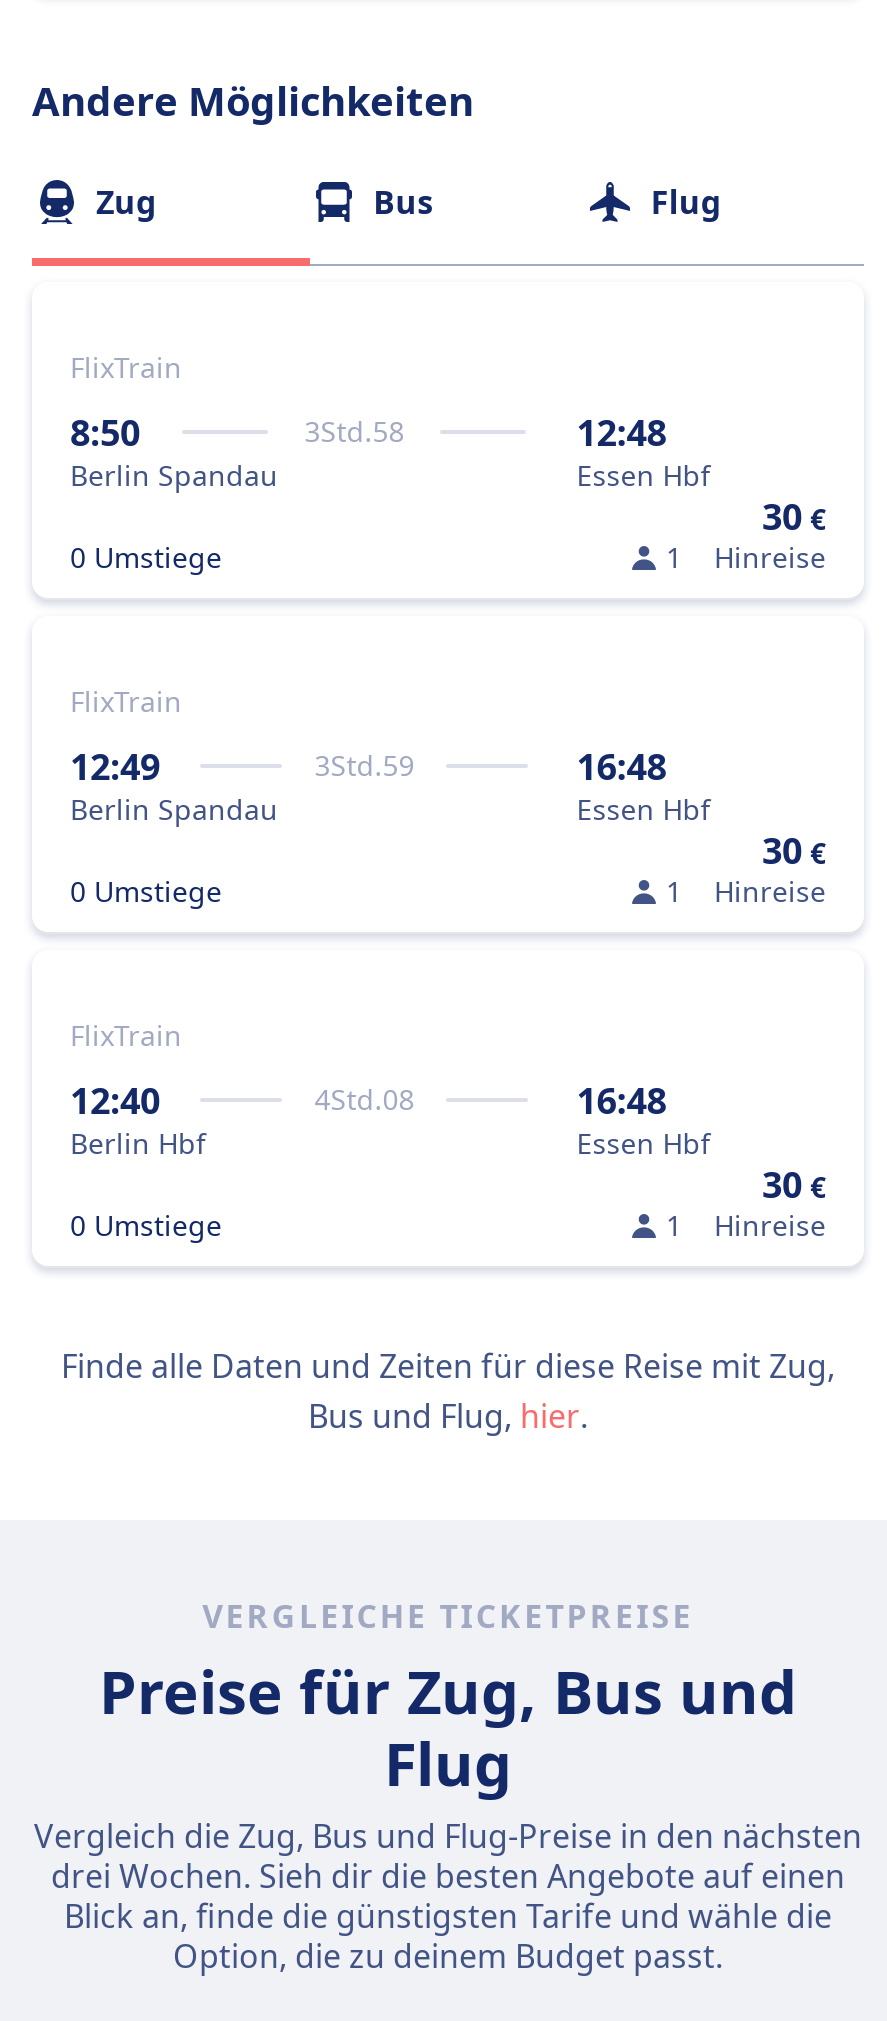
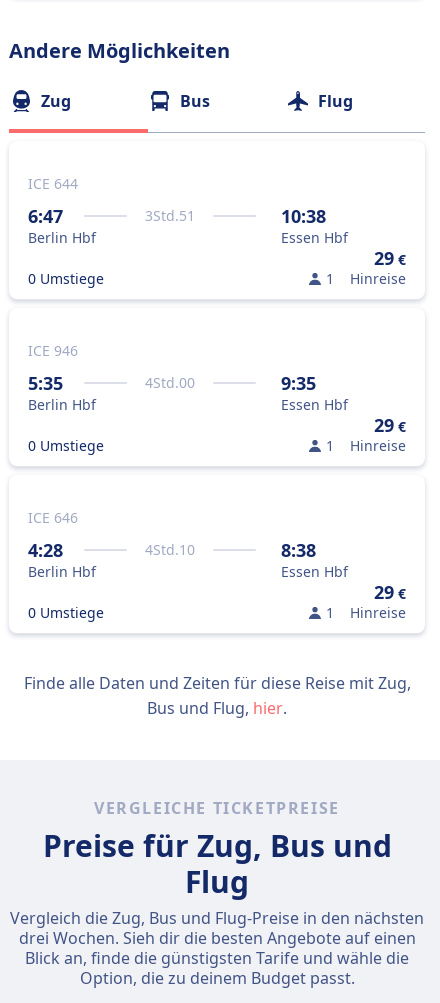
- FlixTrain
+ ICE 644

- 8:50
- 3Std.58
- Berlin Spandau
+ 6:47
+ 3Std.51
+ Berlin Hbf

- 12:48
+ 10:38

- 30 €
+ 29 €

- FlixTrain
+ ICE 946

- 12:49
- 3Std.59
- Berlin Spandau
+ 5:35
+ 4Std.00
+ Berlin Hbf

- 16:48
+ 9:35

- 30 €
+ 29 €

- FlixTrain
+ ICE 646

- 12:40
- 4Std.08
+ 4:28
+ 4Std.10

- 16:48
+ 8:38

- 30 €
+ 29 €
